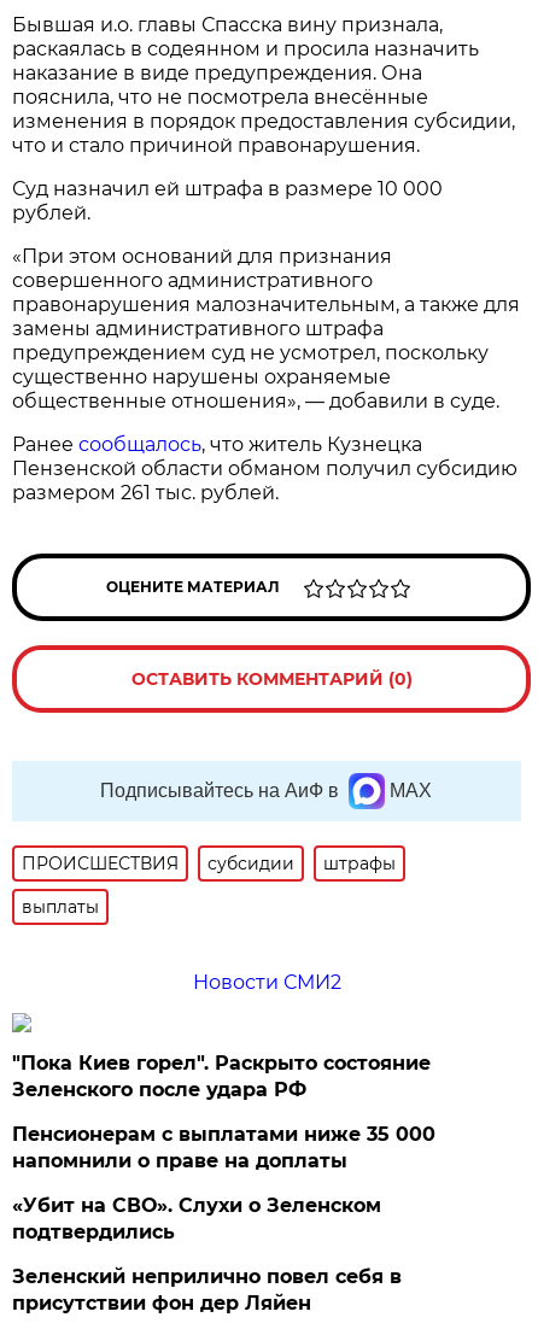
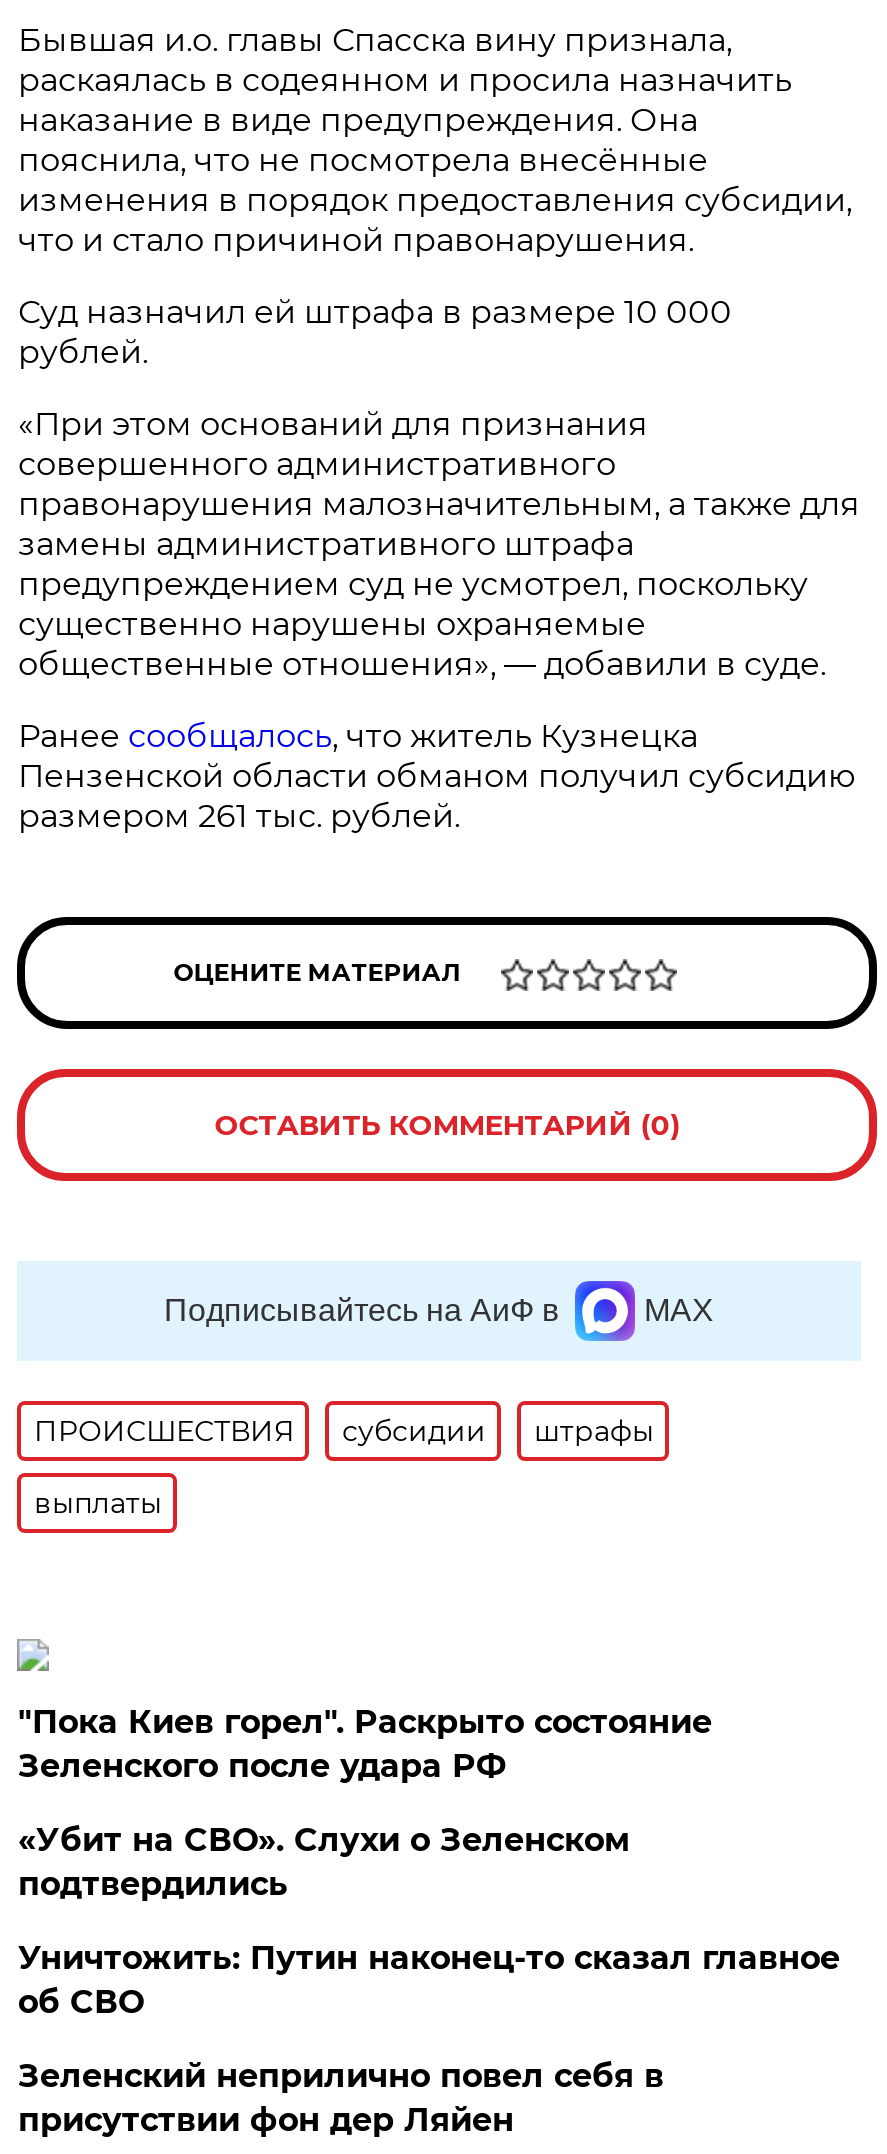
- Новости СМИ2

- Пенсионерам с выплатами ниже 35 000
- напомнили о праве на доплаты

moved up: «Убит на СВО». Слухи о Зеленском | подтвердились

+ Уничтожить: Путин наконец-то сказал главное
+ об СВО
